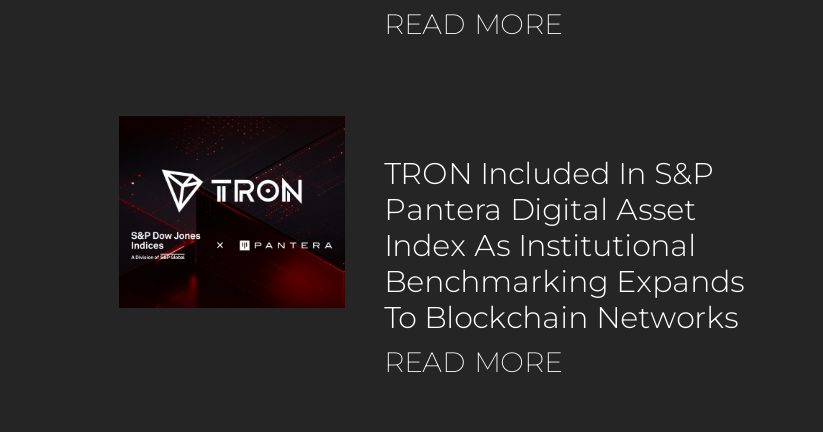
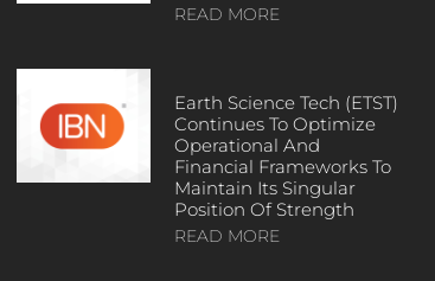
- [image]
- TRON Included In S&P
- Pantera Digital Asset
- Index As Institutional
- Benchmarking Expands
- To Blockchain Networks
+ [image]
+ Earth Science Tech (ETST)
+ Continues To Optimize
+ Operational And
+ Financial Frameworks To
+ Maintain Its Singular
+ Position Of Strength
